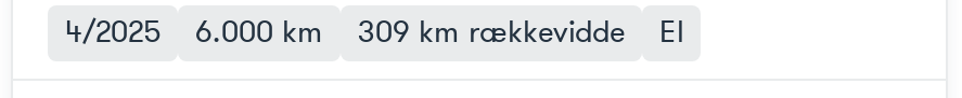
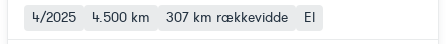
- 6.000 km
+ 4.500 km

- 309 km rækkevidde
+ 307 km rækkevidde
